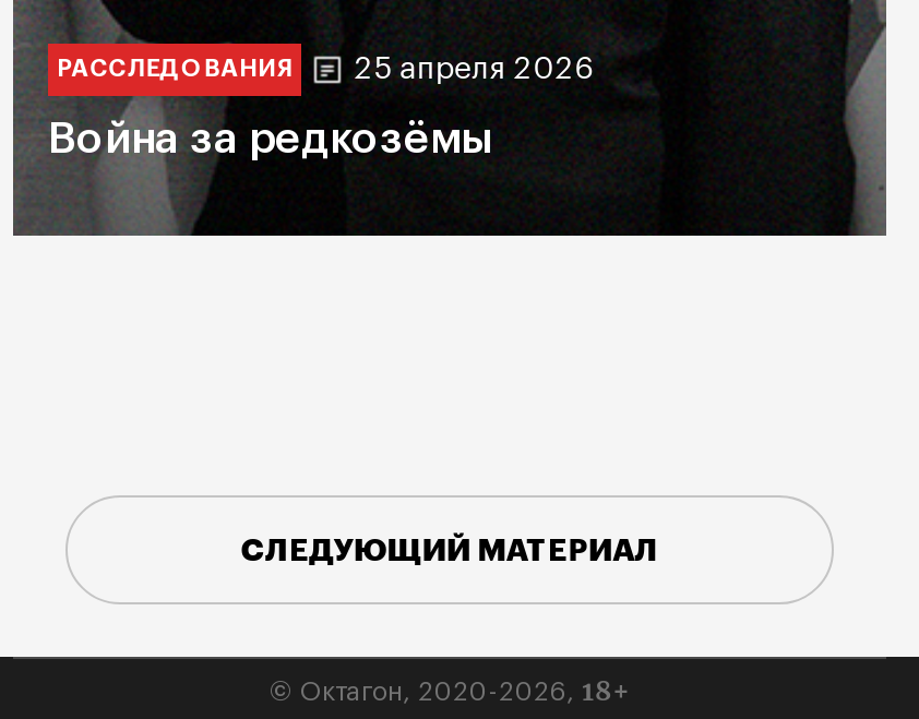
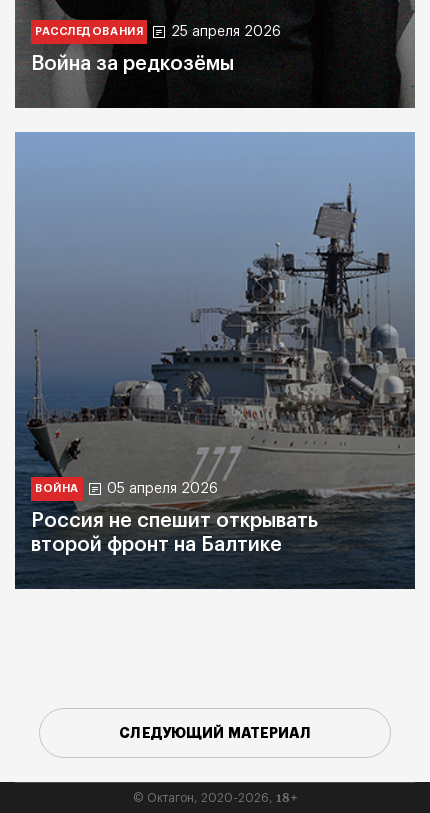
+ [image]
+ ВОЙНА
+ 05 апреля 2026
+ Россия не спешит открывать
+ второй фронт на Балтике
